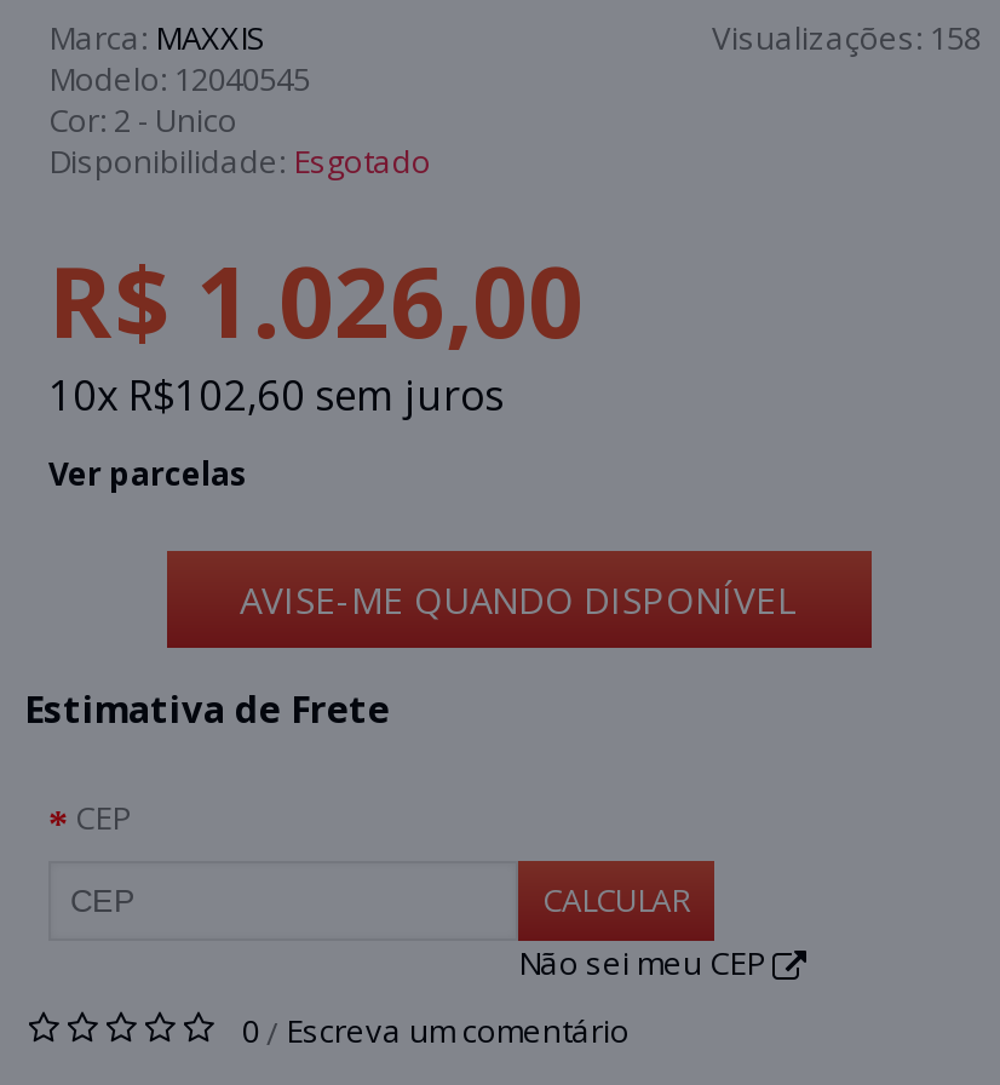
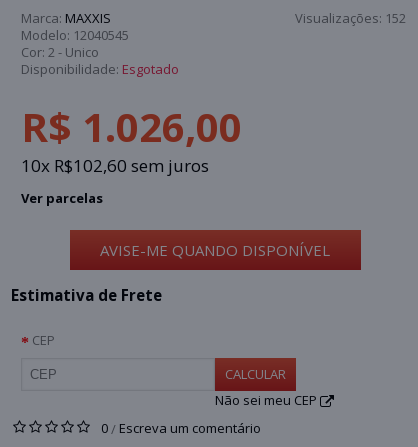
- Visualizações: 158
+ Visualizações: 152
